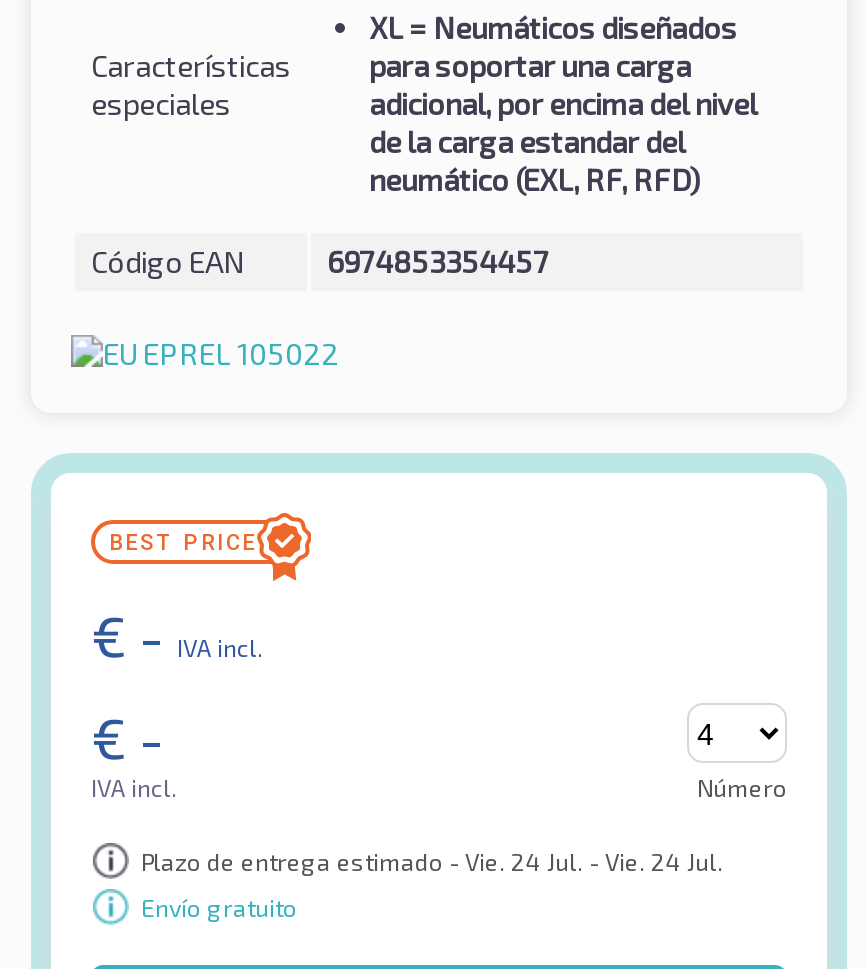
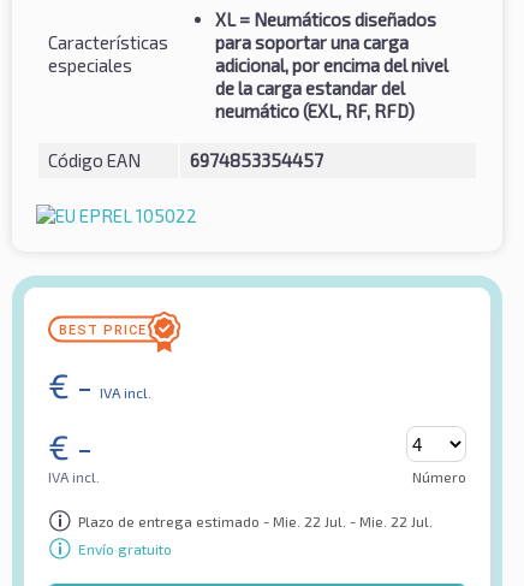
- Plazo de entrega estimado - Vie. 24 Jul. - Vie. 24 Jul.
+ Plazo de entrega estimado - Mie. 22 Jul. - Mie. 22 Jul.
